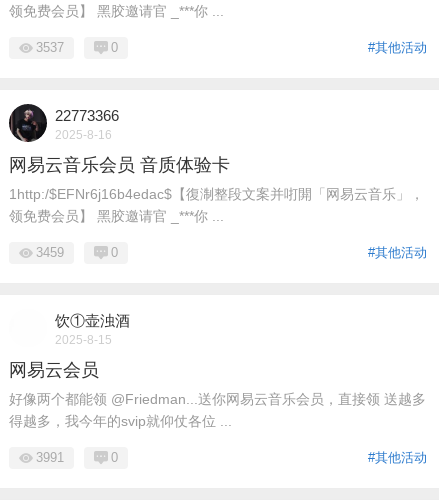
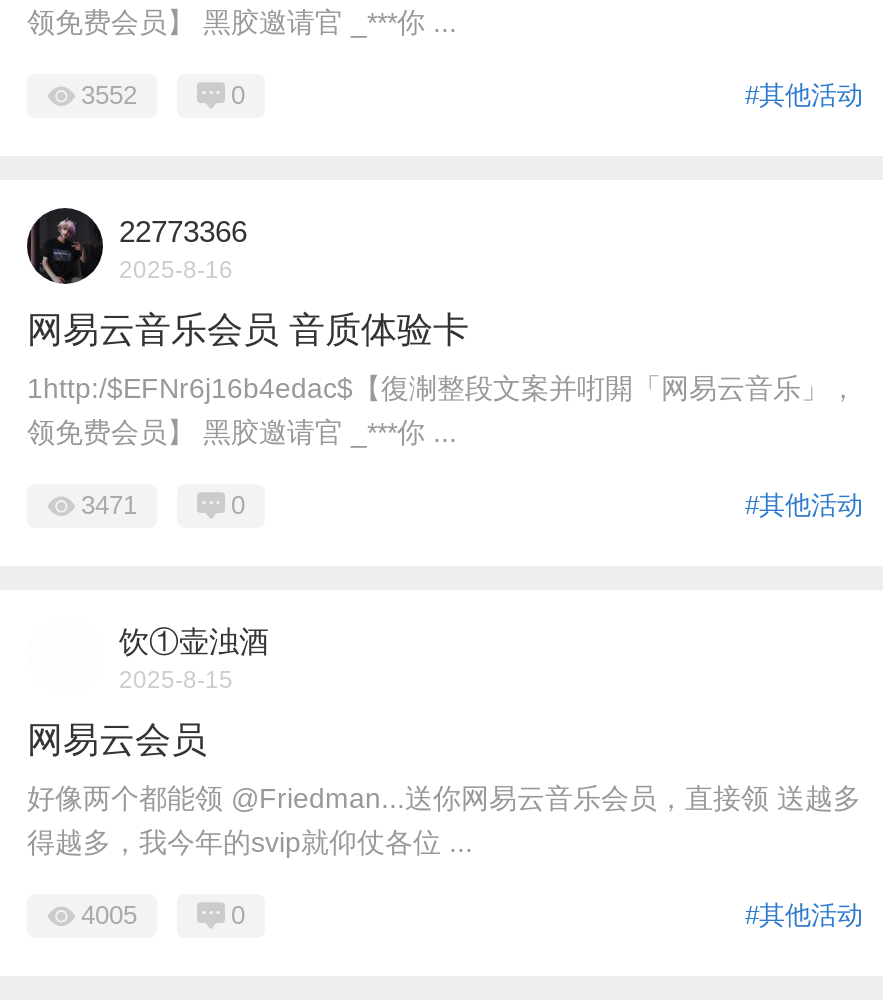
- 3537
+ 3552

- 3459
+ 3471

- 3991
+ 4005
